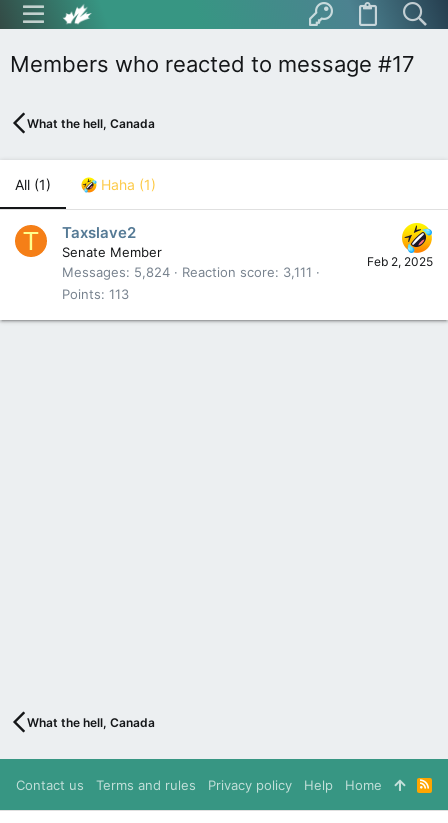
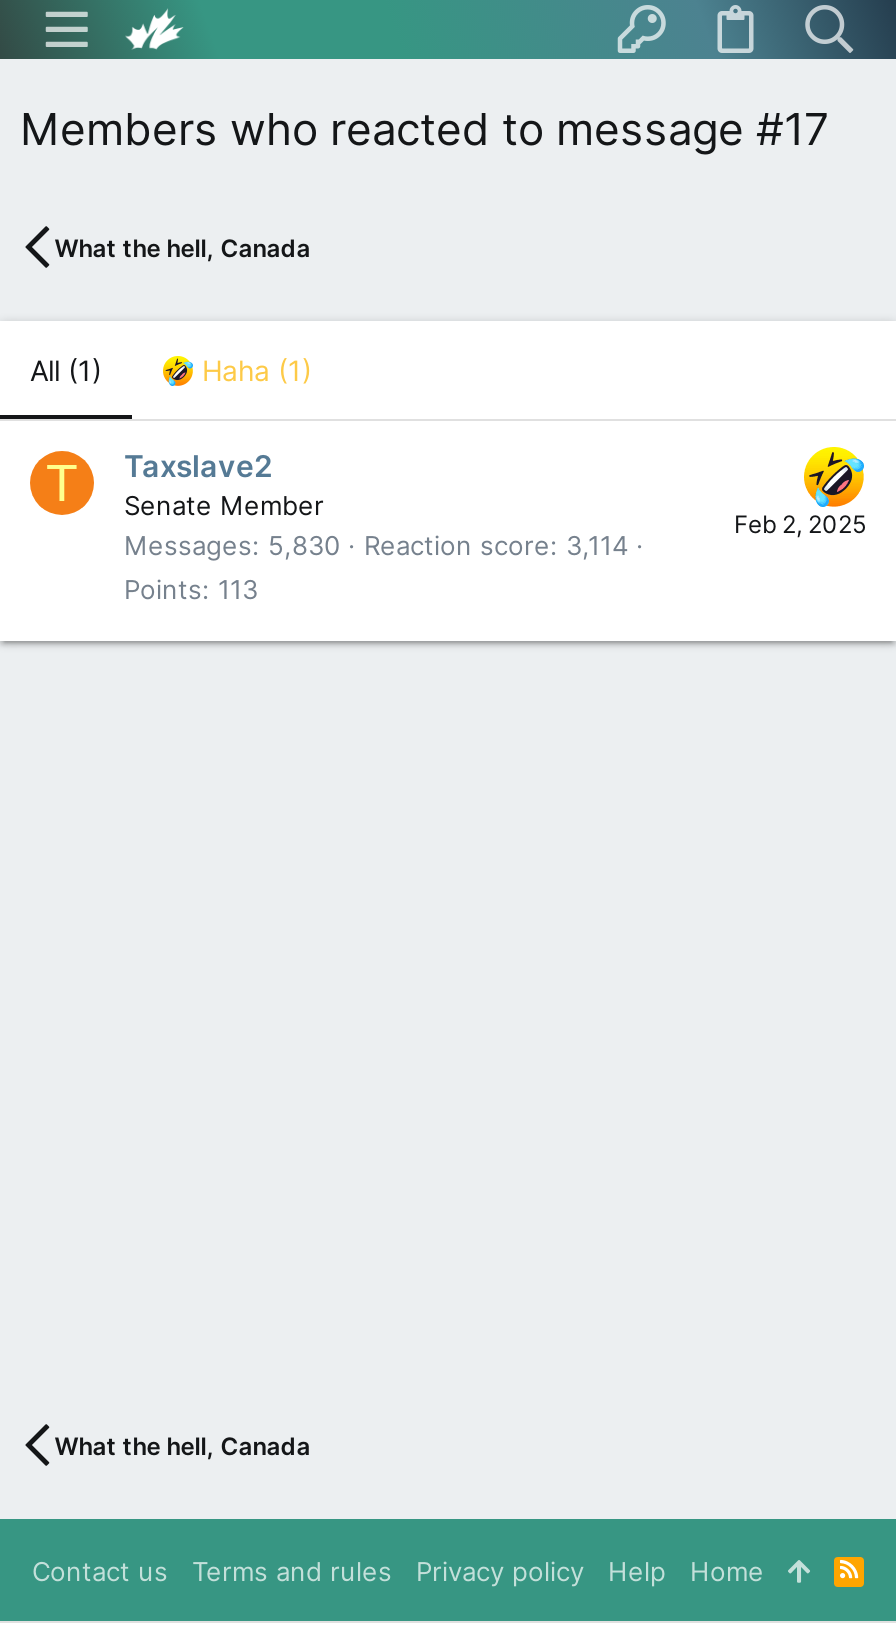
- Messages 5,824
+ Messages 5,830

- Reaction score 3,111
+ Reaction score 3,114
